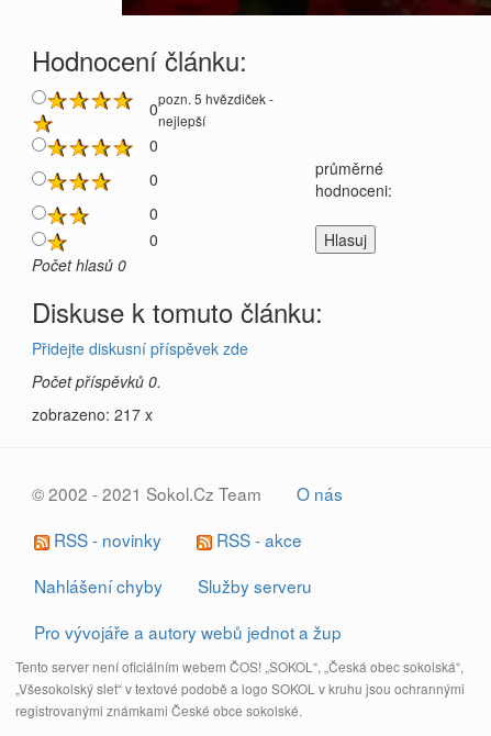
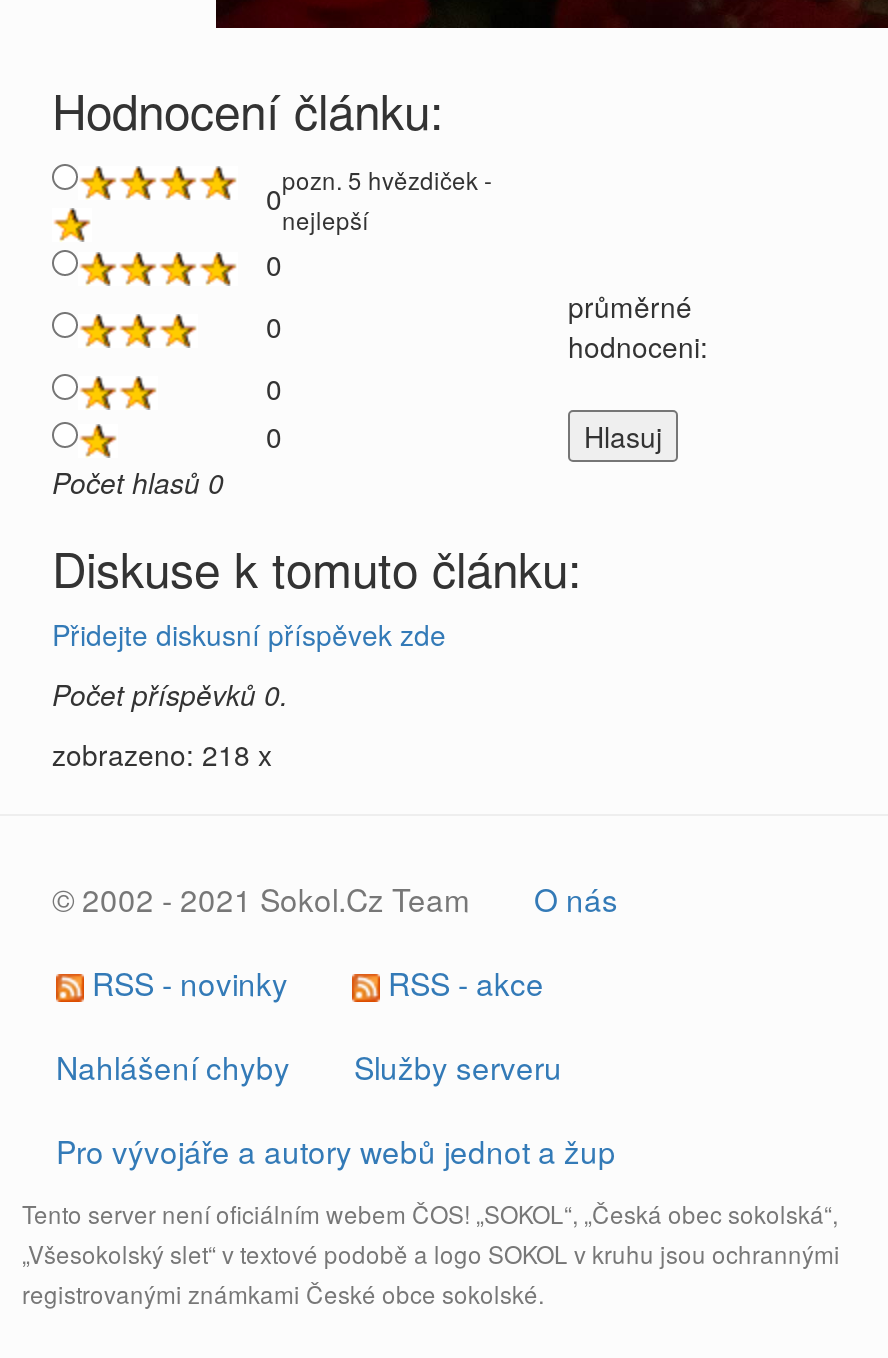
- zobrazeno: 217 x
+ zobrazeno: 218 x
